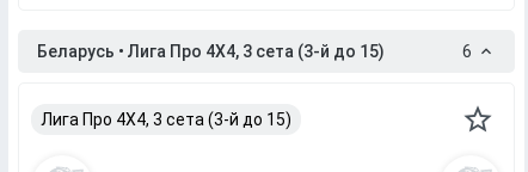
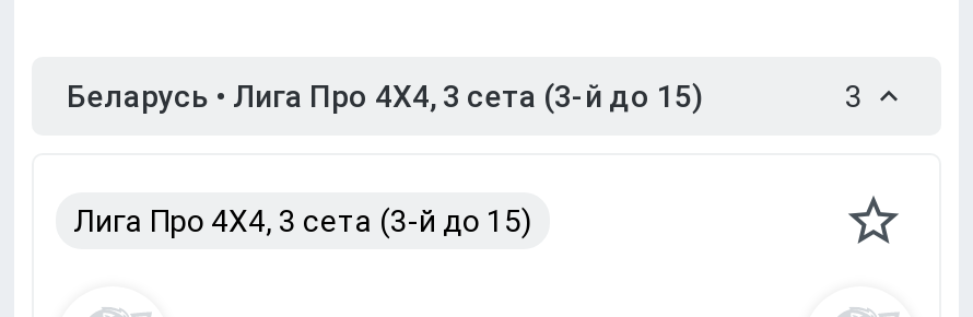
- 6
+ 3
